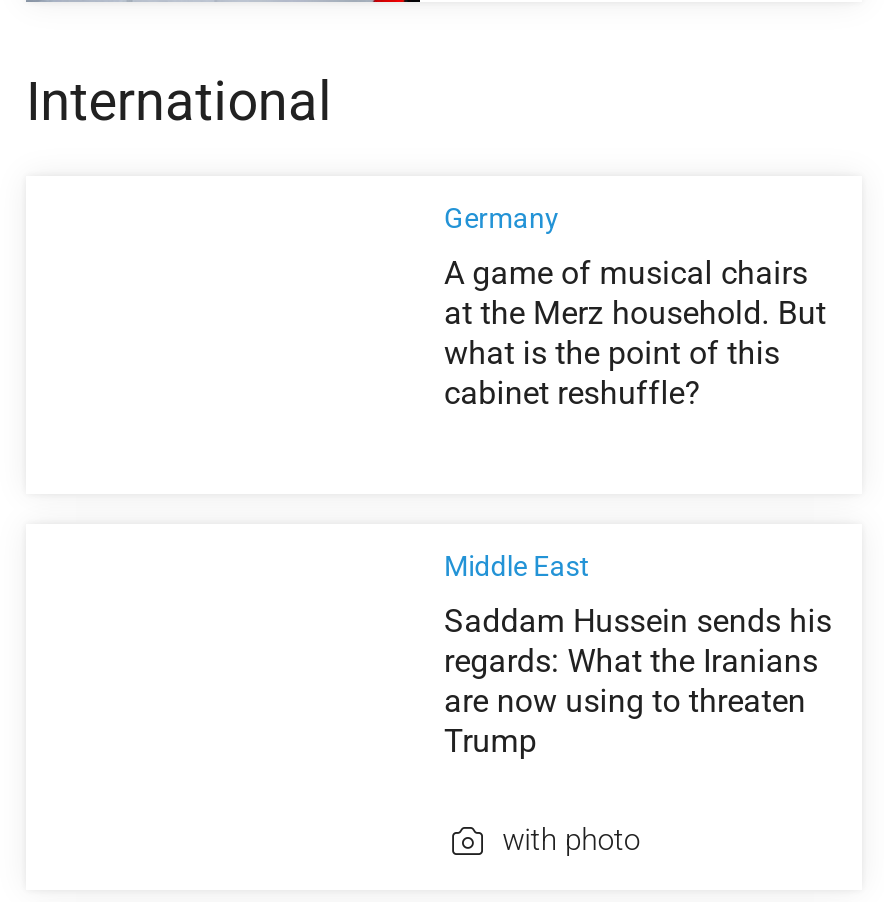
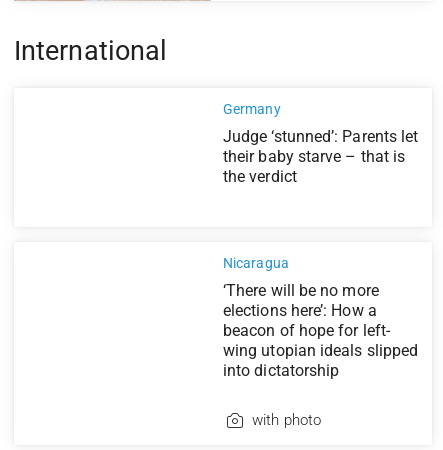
- A game of musical chairs
- at the Merz household. But
- what is the point of this
- cabinet reshuffle?
+ Judge ‘stunned’: Parents let
+ their baby starve – that is
+ the verdict

- Middle East
+ Nicaragua

- Saddam Hussein sends his
- regards: What the Iranians
- are now using to threaten
- Trump
+ ‘There will be no more
+ elections here’: How a
+ beacon of hope for left-
+ wing utopian ideals slipped
+ into dictatorship
